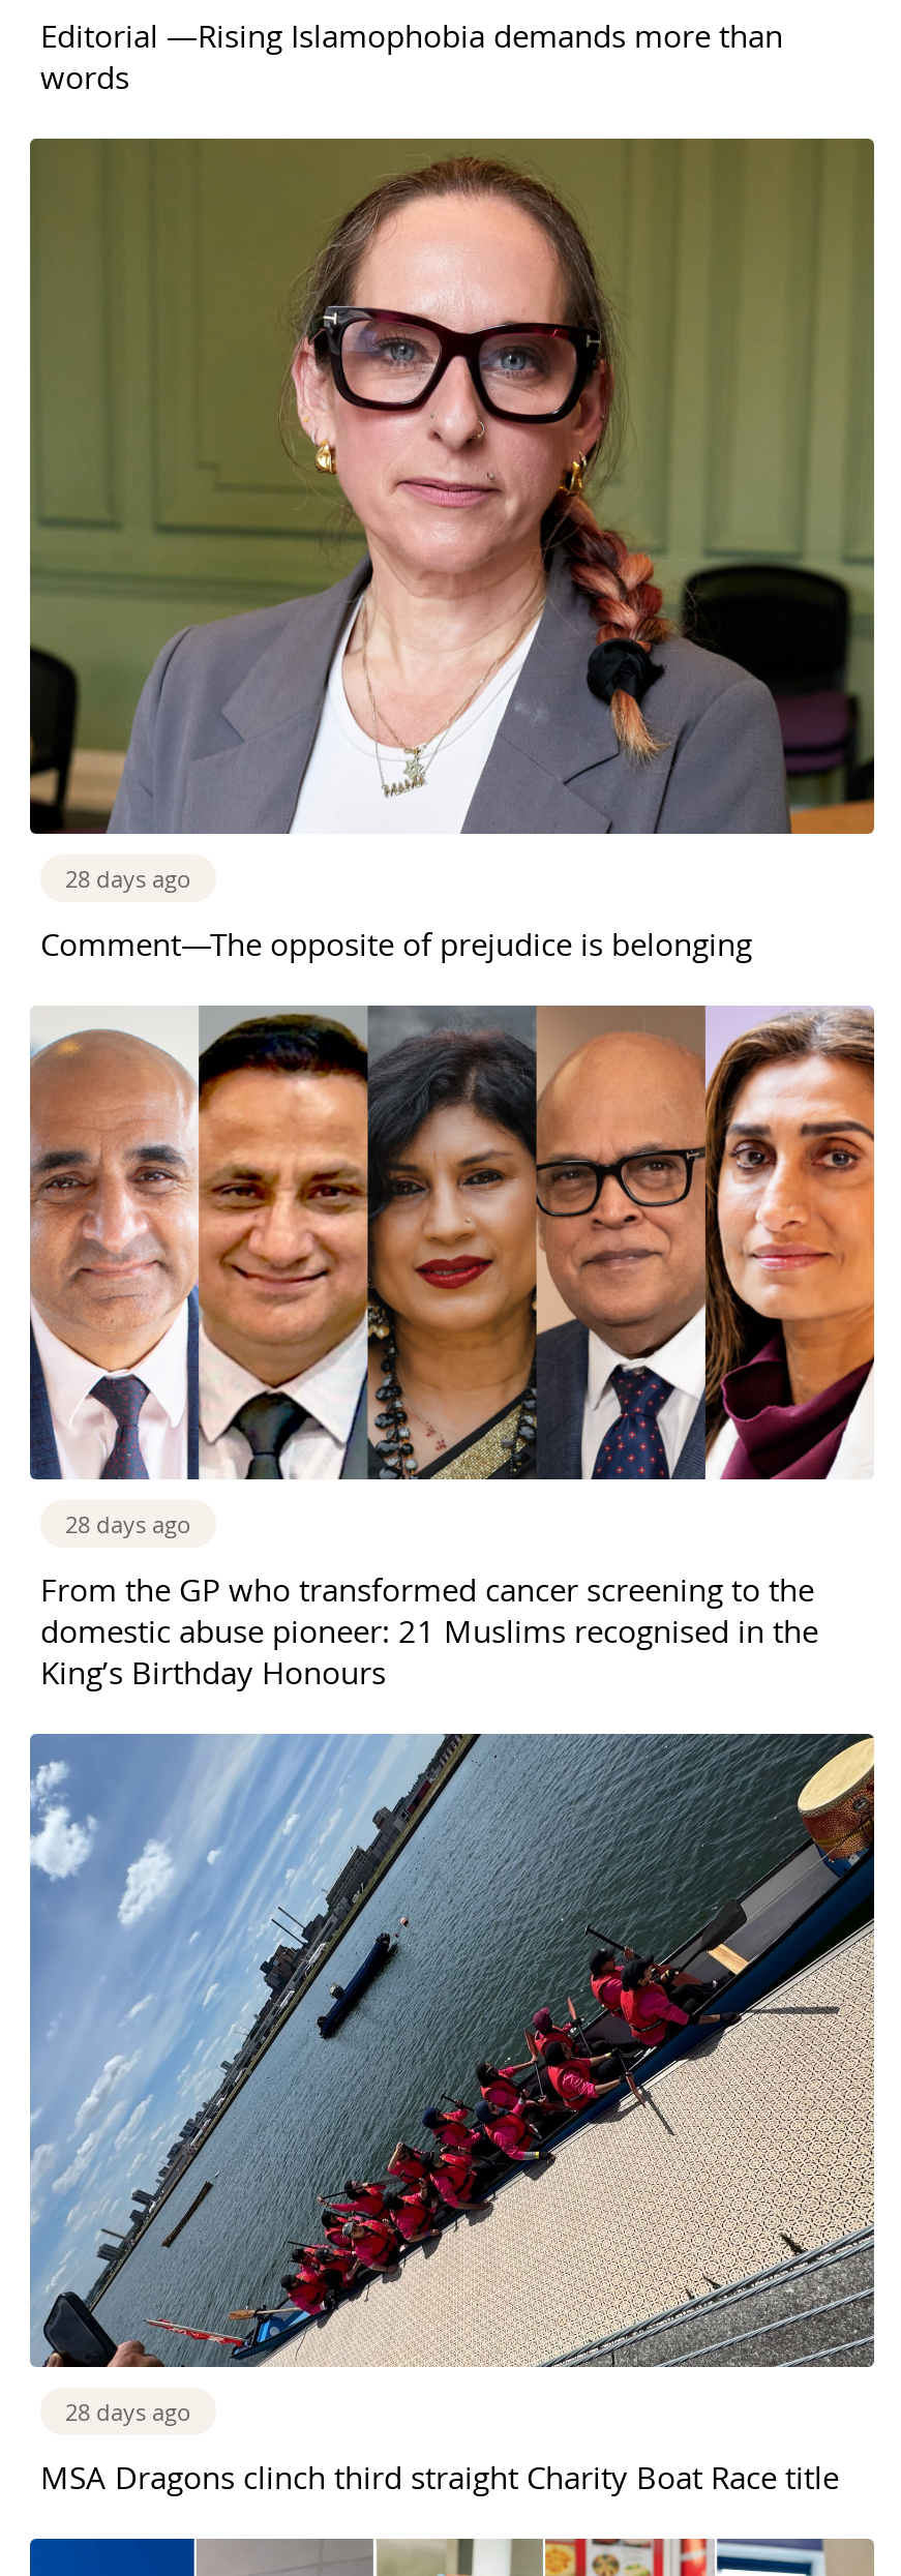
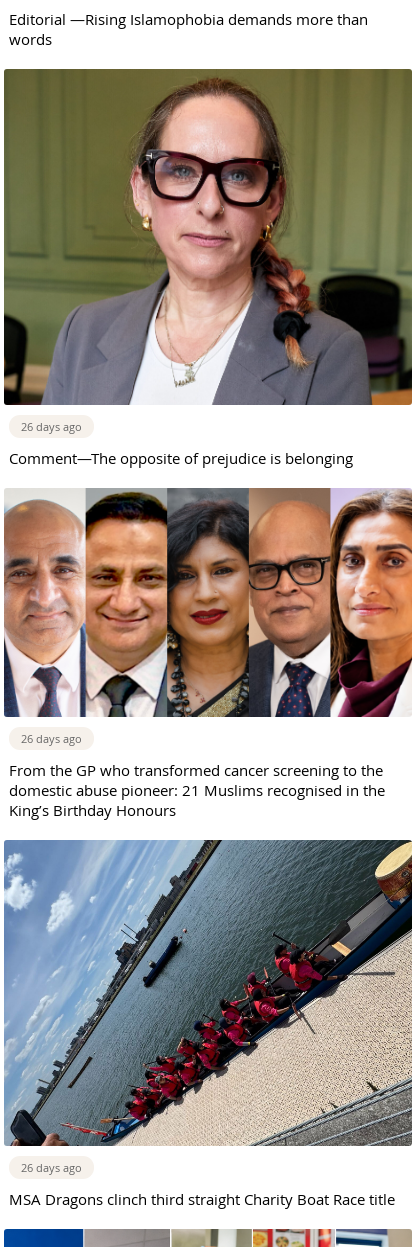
- 28 days ago
+ 26 days ago

- 28 days ago
+ 26 days ago

- 28 days ago
+ 26 days ago
